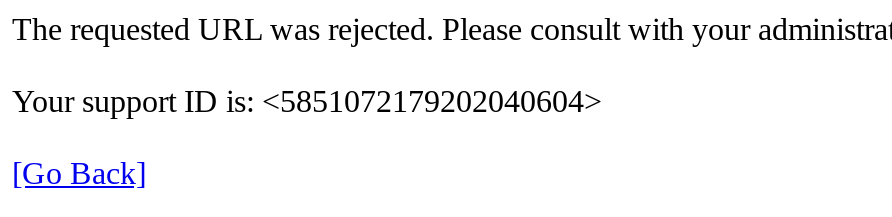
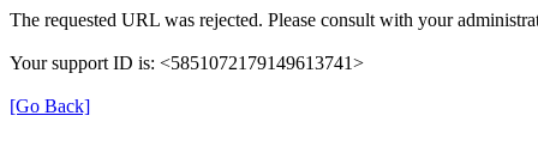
- Your support ID is: <5851072179202040604>
+ Your support ID is: <5851072179149613741>
